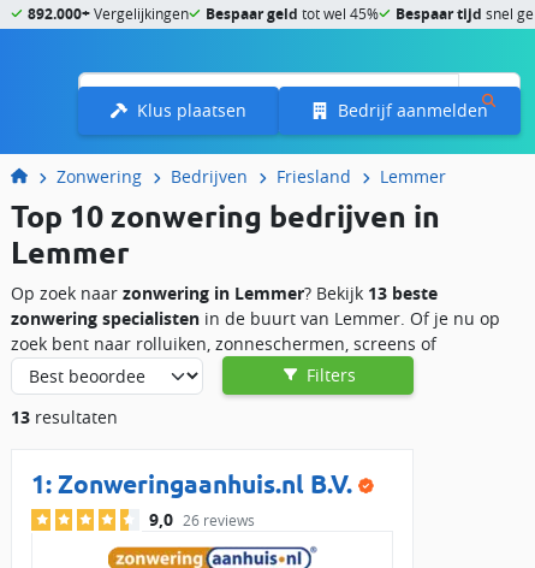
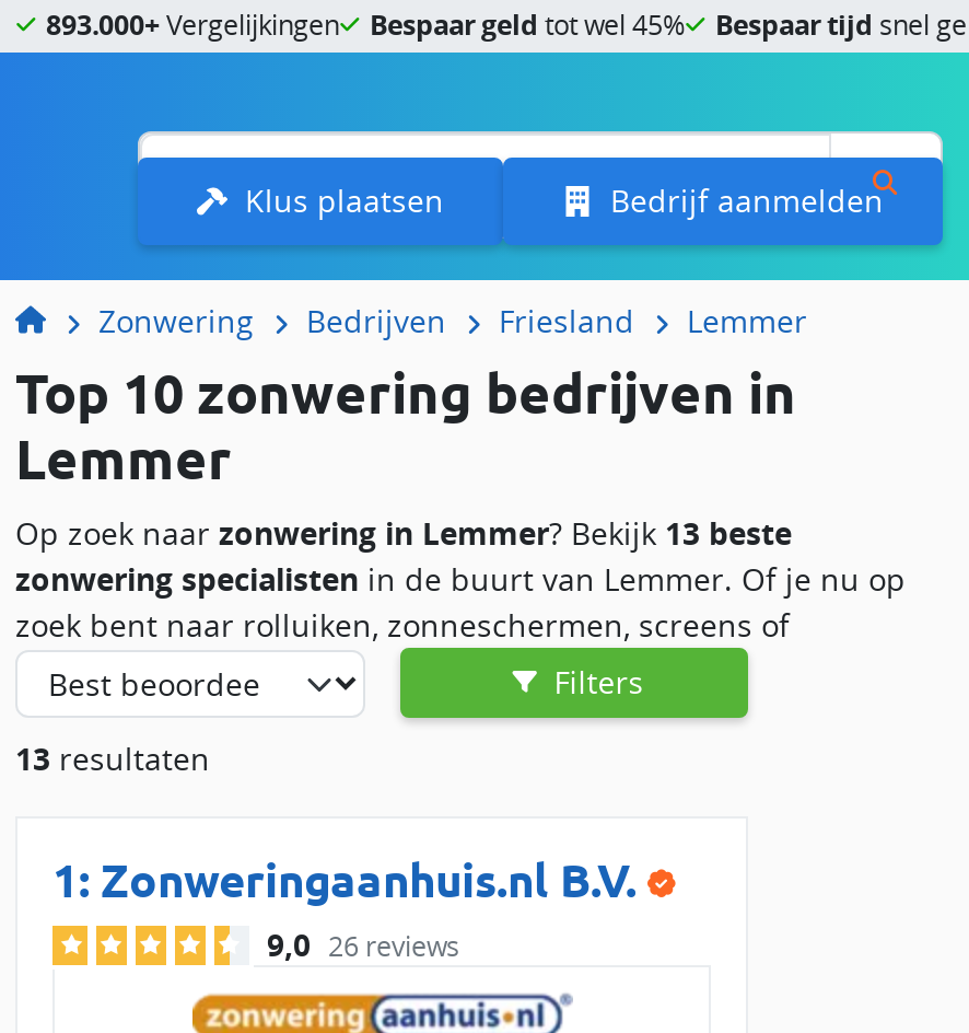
- 892.000+ Vergelijkingen
+ 893.000+ Vergelijkingen
